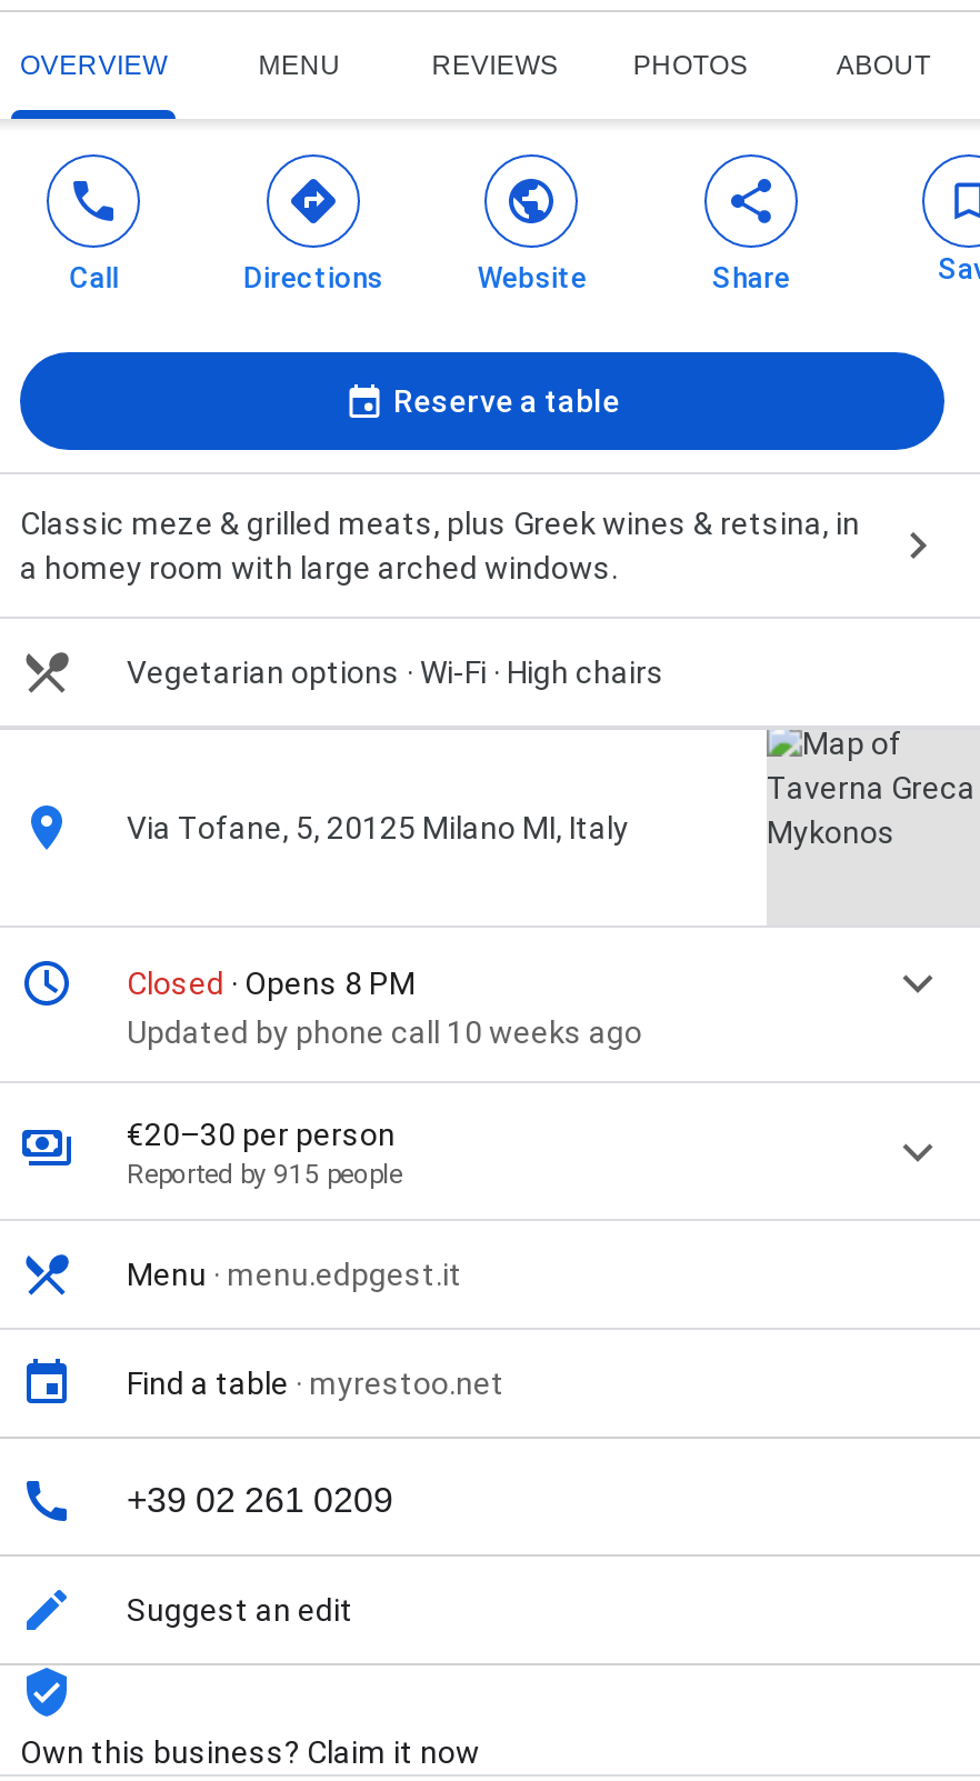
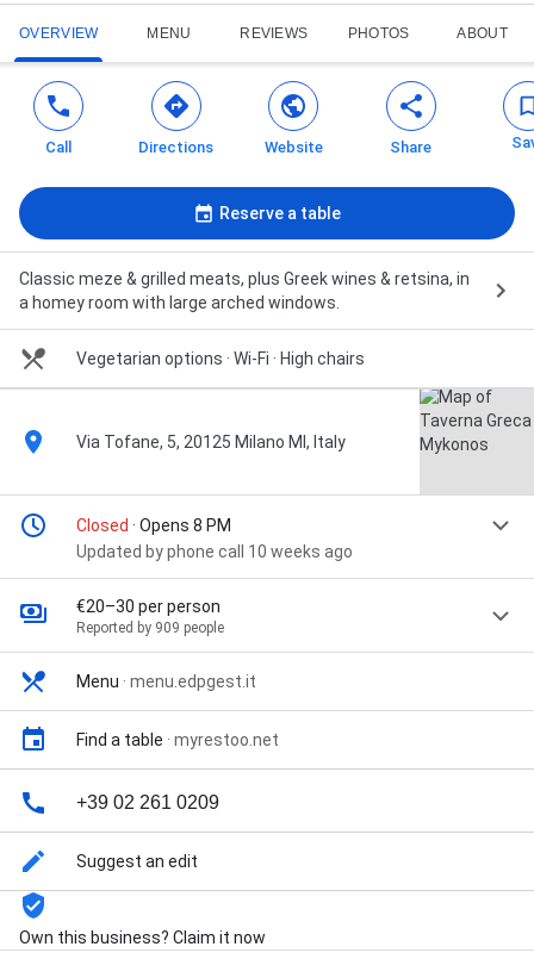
- Reported by 915 people
+ Reported by 909 people
